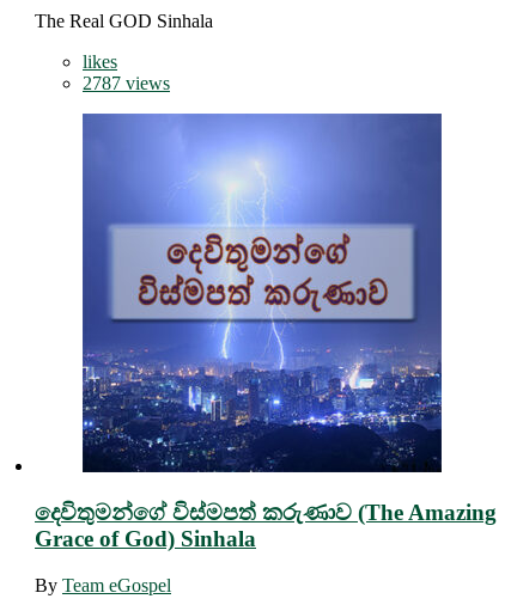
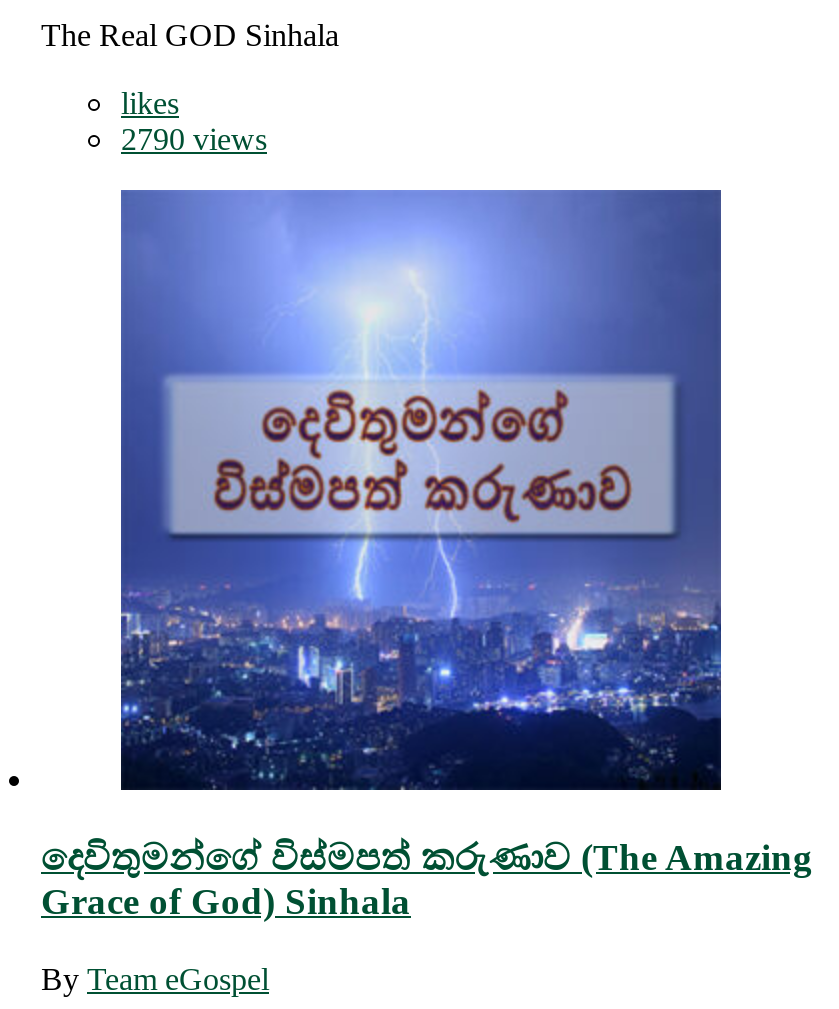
- 2787 views
+ 2790 views
